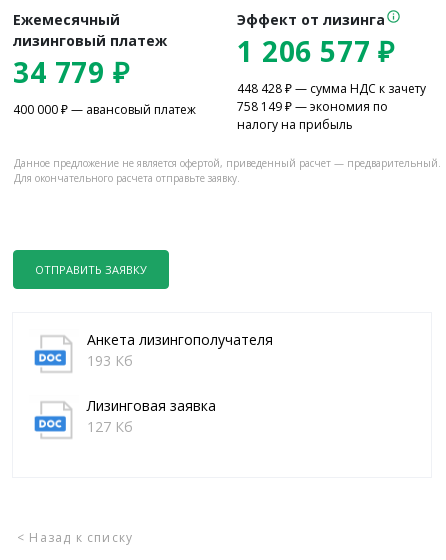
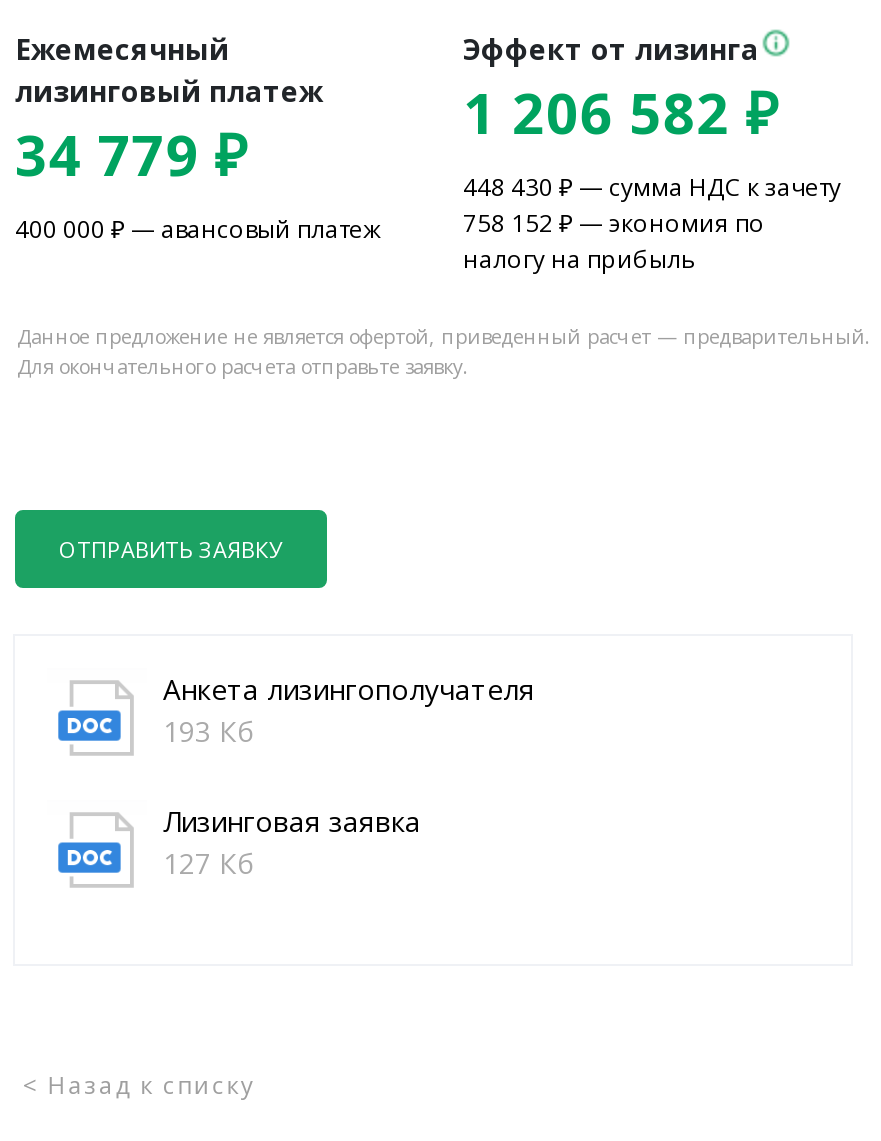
- 1 206 577 ₽
+ 1 206 582 ₽

- 448 428 ₽ — сумма НДС к зачету
+ 448 430 ₽ — сумма НДС к зачету

- 758 149 ₽ — экономия по
+ 758 152 ₽ — экономия по
